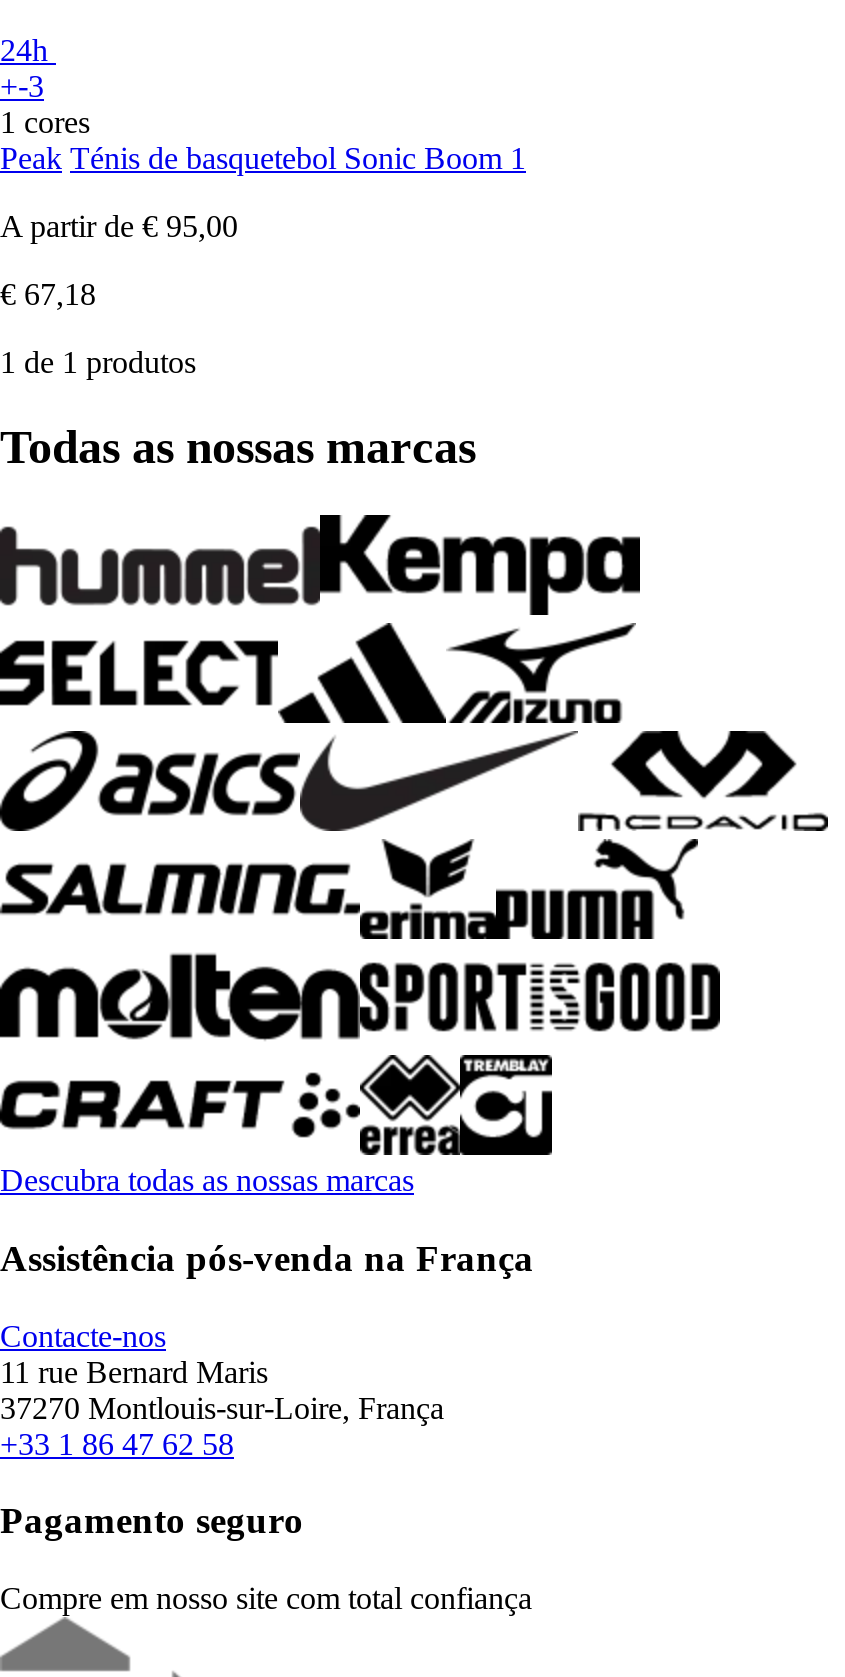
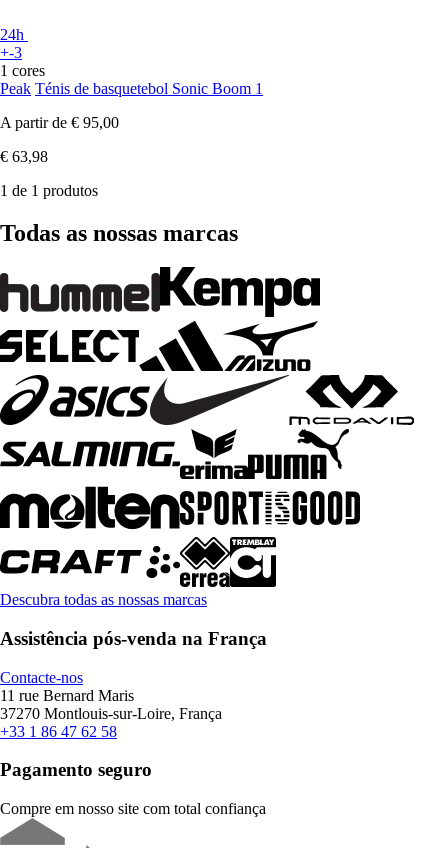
- € 67,18
+ € 63,98
